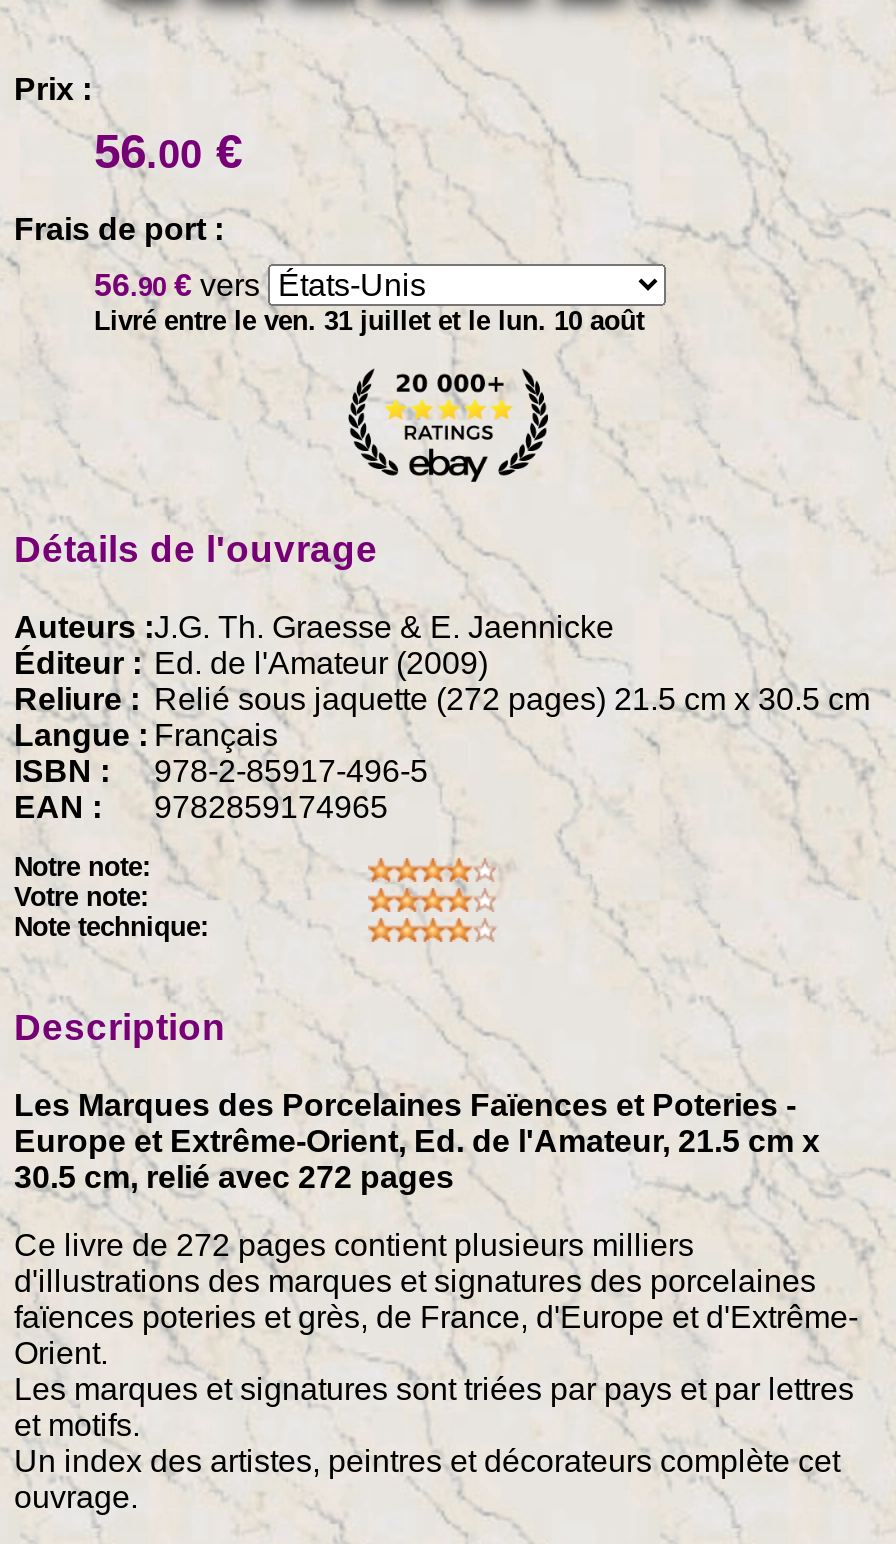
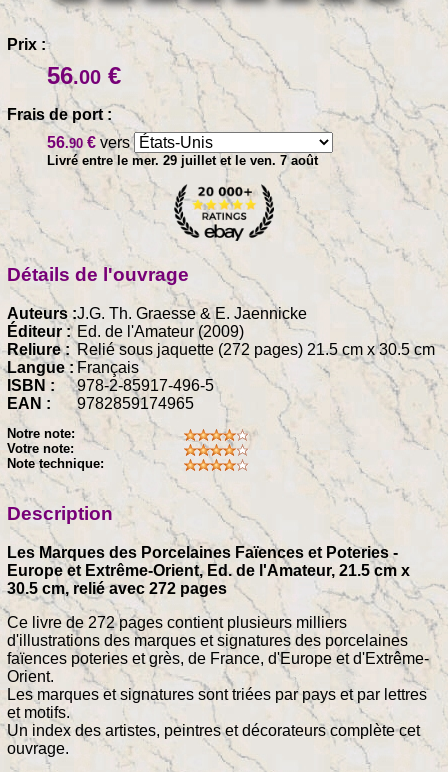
- Livré entre le ven. 31 juillet et le lun. 10 août
+ Livré entre le mer. 29 juillet et le ven. 7 août
